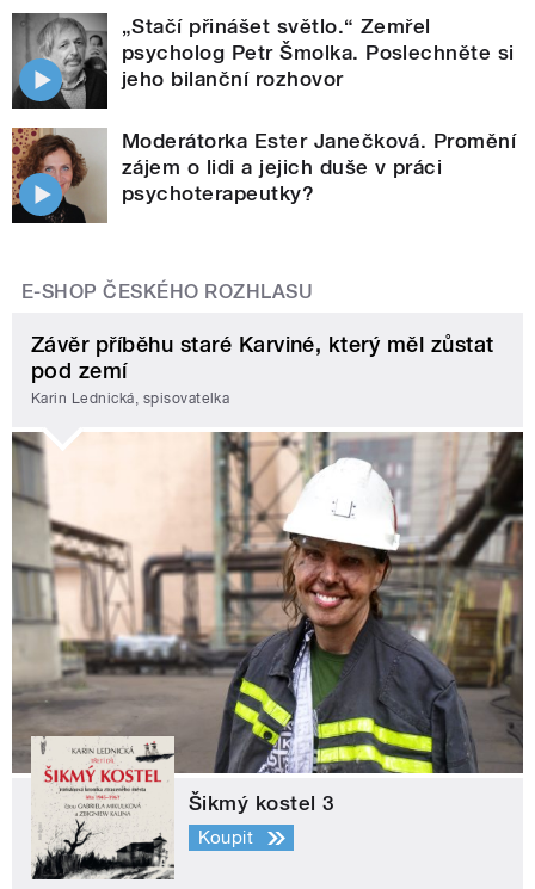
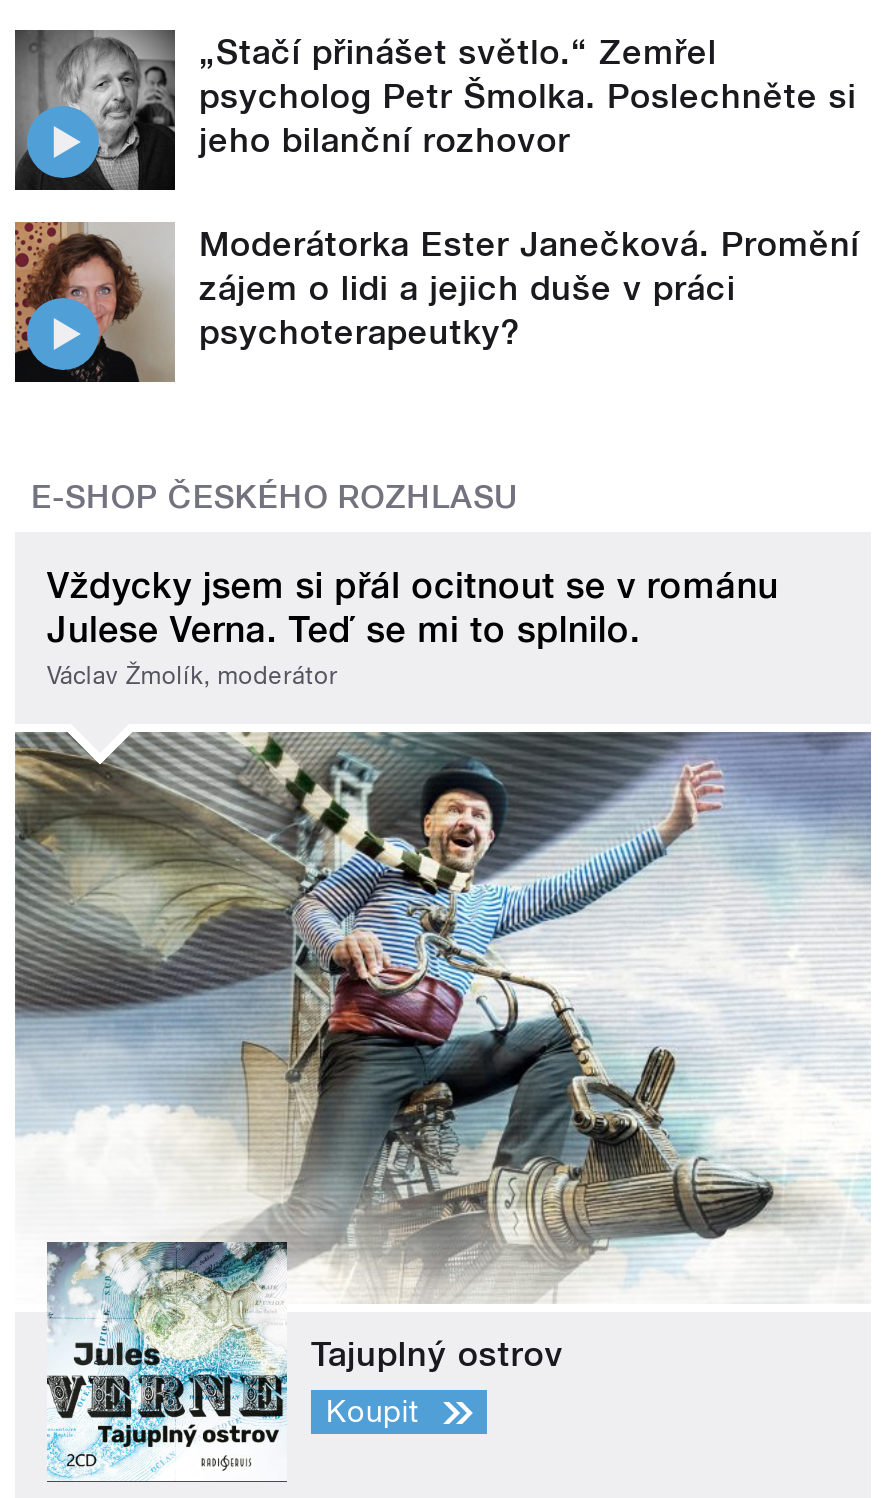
- Závěr příběhu staré Karviné, který měl zůstat
- pod zemí
- Karin Lednická, spisovatelka
+ Vždycky jsem si přál ocitnout se v románu
+ Julese Verna. Teď se mi to splnilo.
+ Václav Žmolík, moderátor

- [image]
- Šikmý kostel 3
+ [image]
+ Tajuplný ostrov
